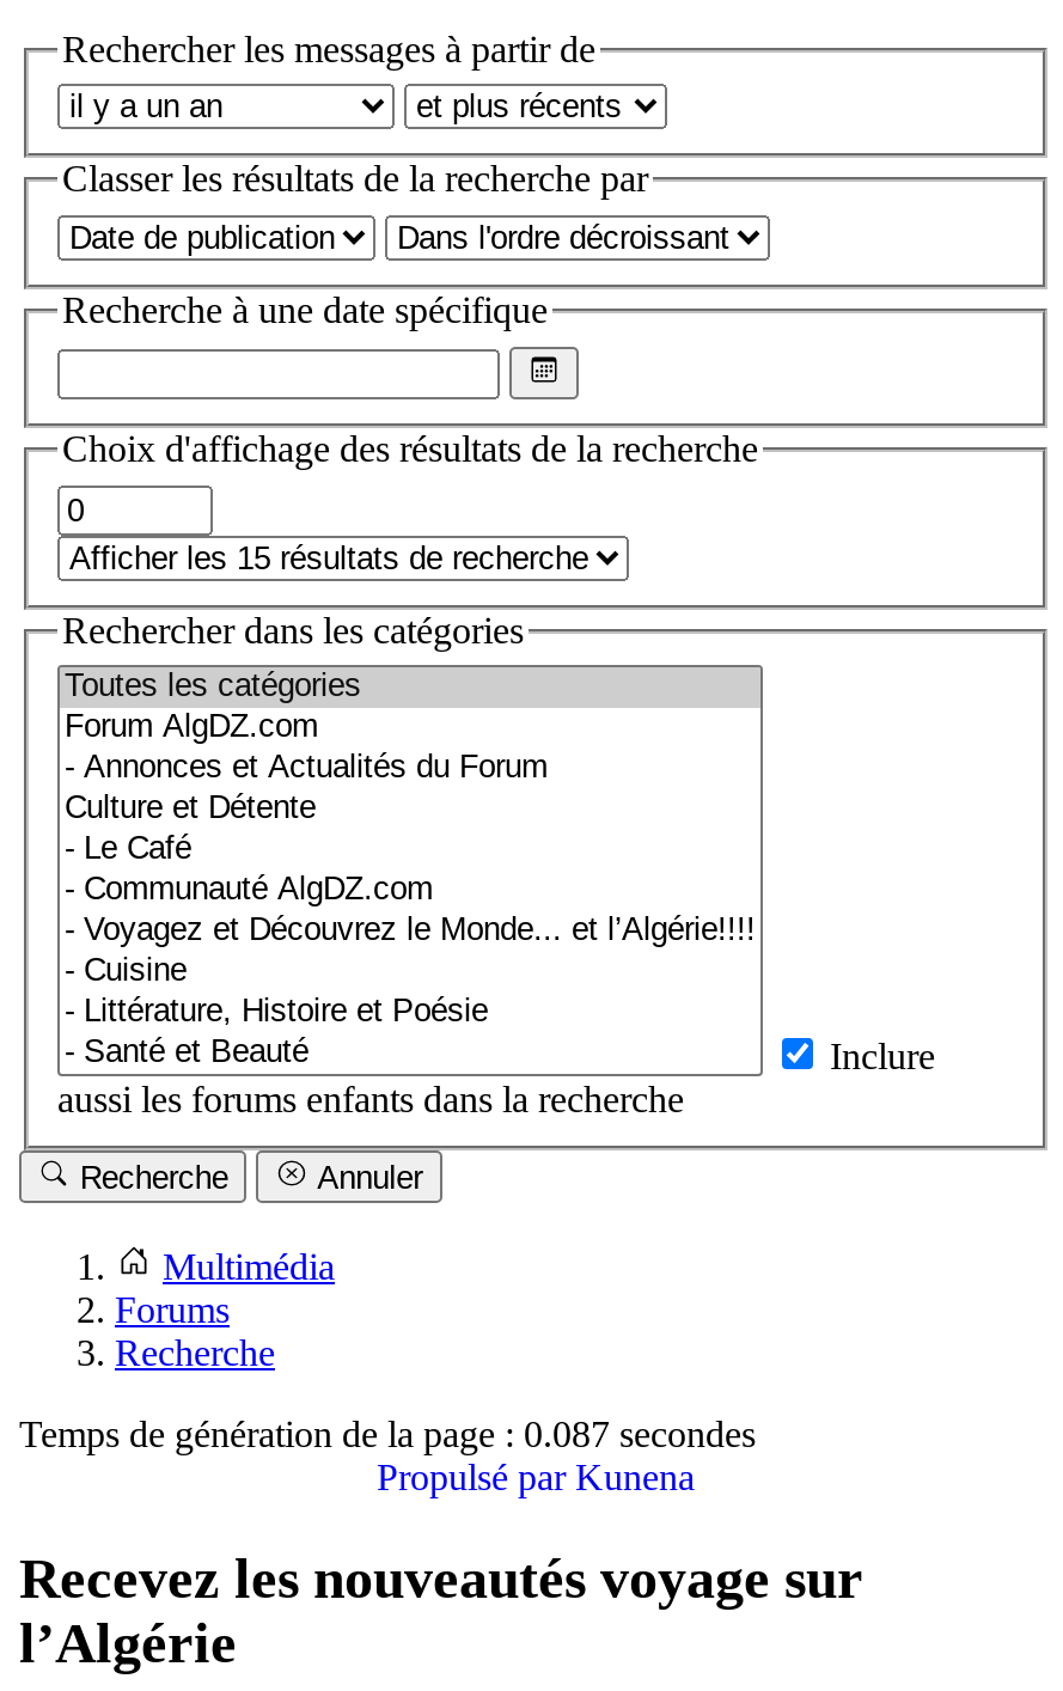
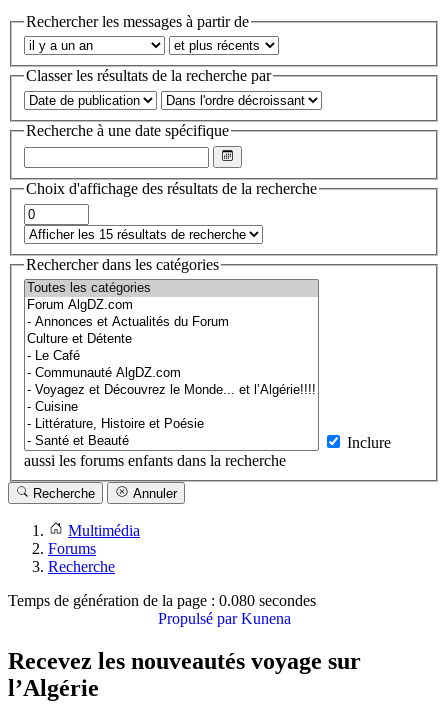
- Temps de génération de la page : 0.087 secondes
+ Temps de génération de la page : 0.080 secondes
